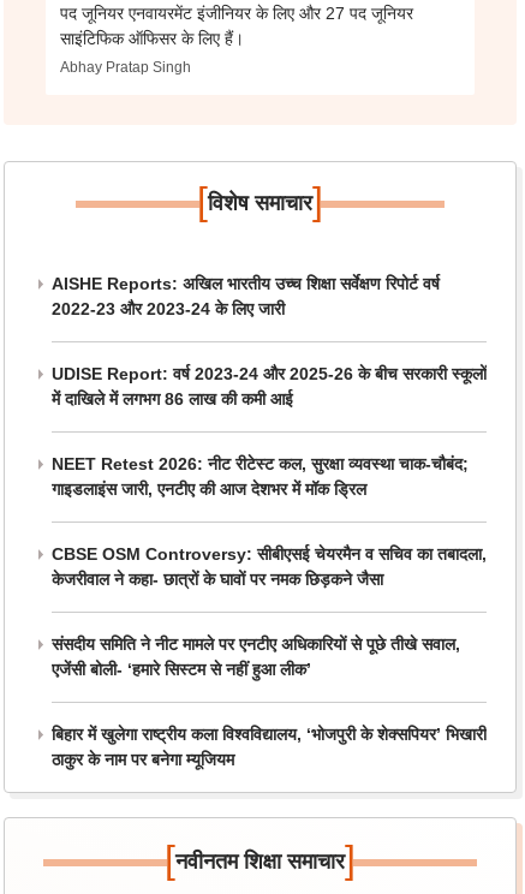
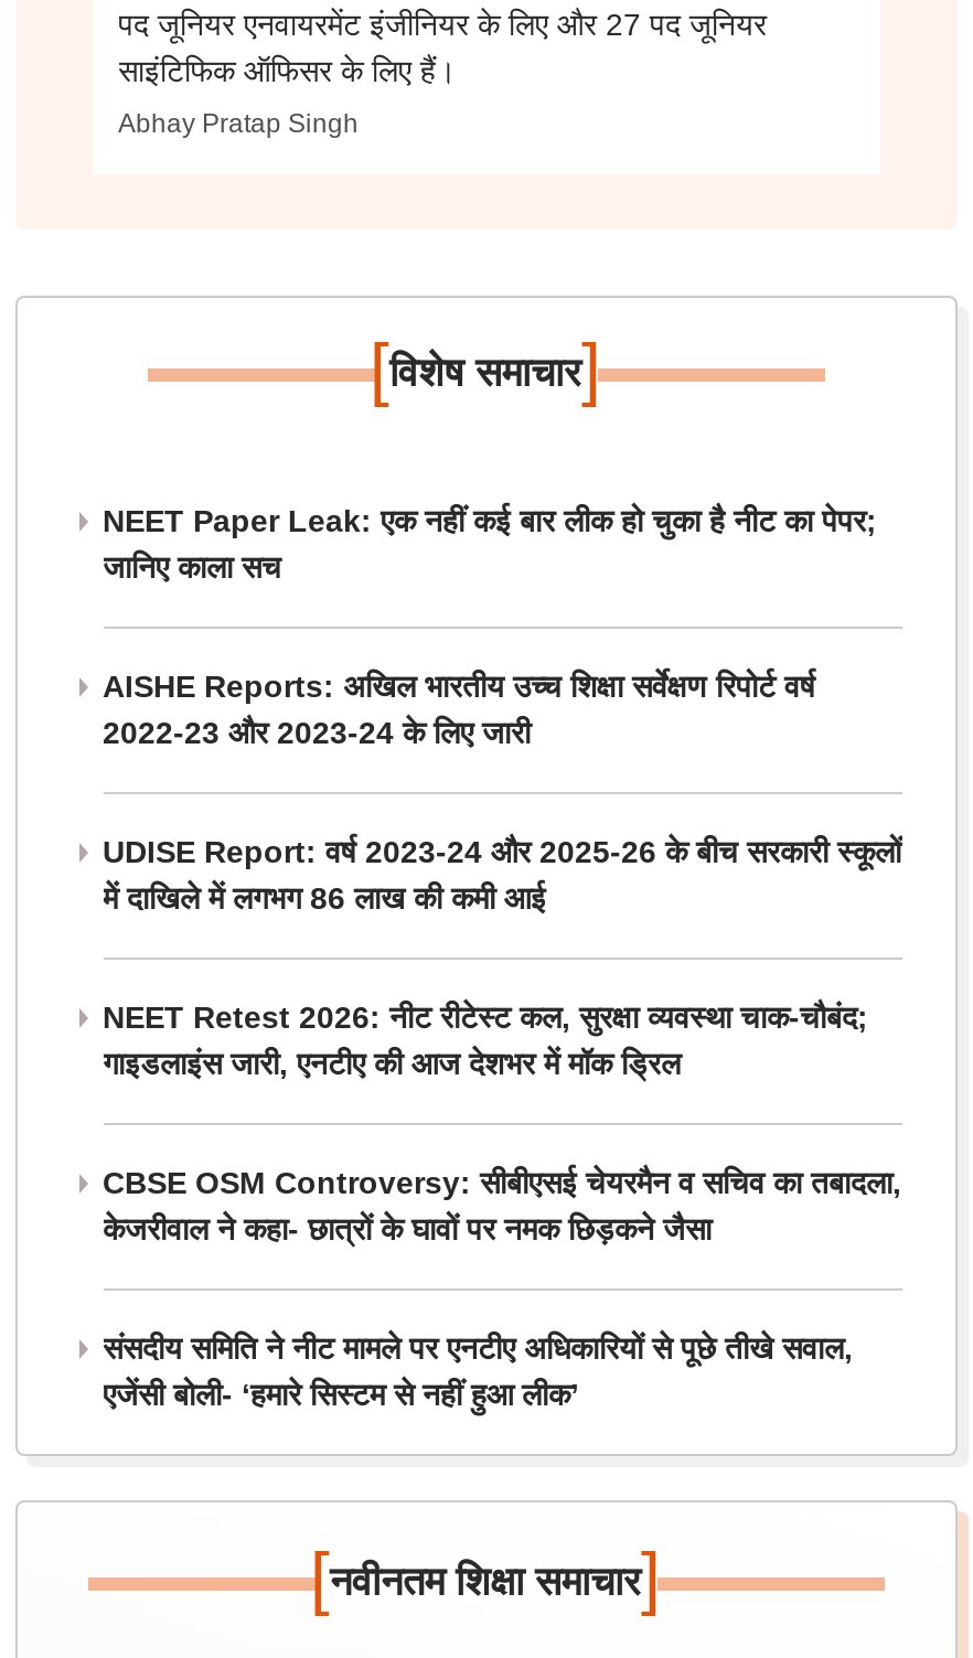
+ NEET Paper Leak: एक नहीं कई बार लीक हो चुका है नीट का पेपर;
+ जानिए काला सच

moved down: AISHE Reports: अखिल भारतीय उच्च शिक्षा सर्वेक्षण रिपोर्ट वर्ष | 2022-23 और 2023-24 के लिए जारी | UDISE Report: वर्ष 2023-24 और 2025-26 के बीच सरकारी स्कूलों | ... | संसदीय समिति ने नीट मामले पर एनटीए अधिकारियों से पूछे तीखे सवाल, | एजेंसी बोली- ‘हमारे सिस्टम से नहीं हुआ लीक’

- बिहार में खुलेगा राष्ट्रीय कला विश्वविद्यालय, ‘भोजपुरी के शेक्सपियर’ भिखारी
- ठाकुर के नाम पर बनेगा म्यूजियम
